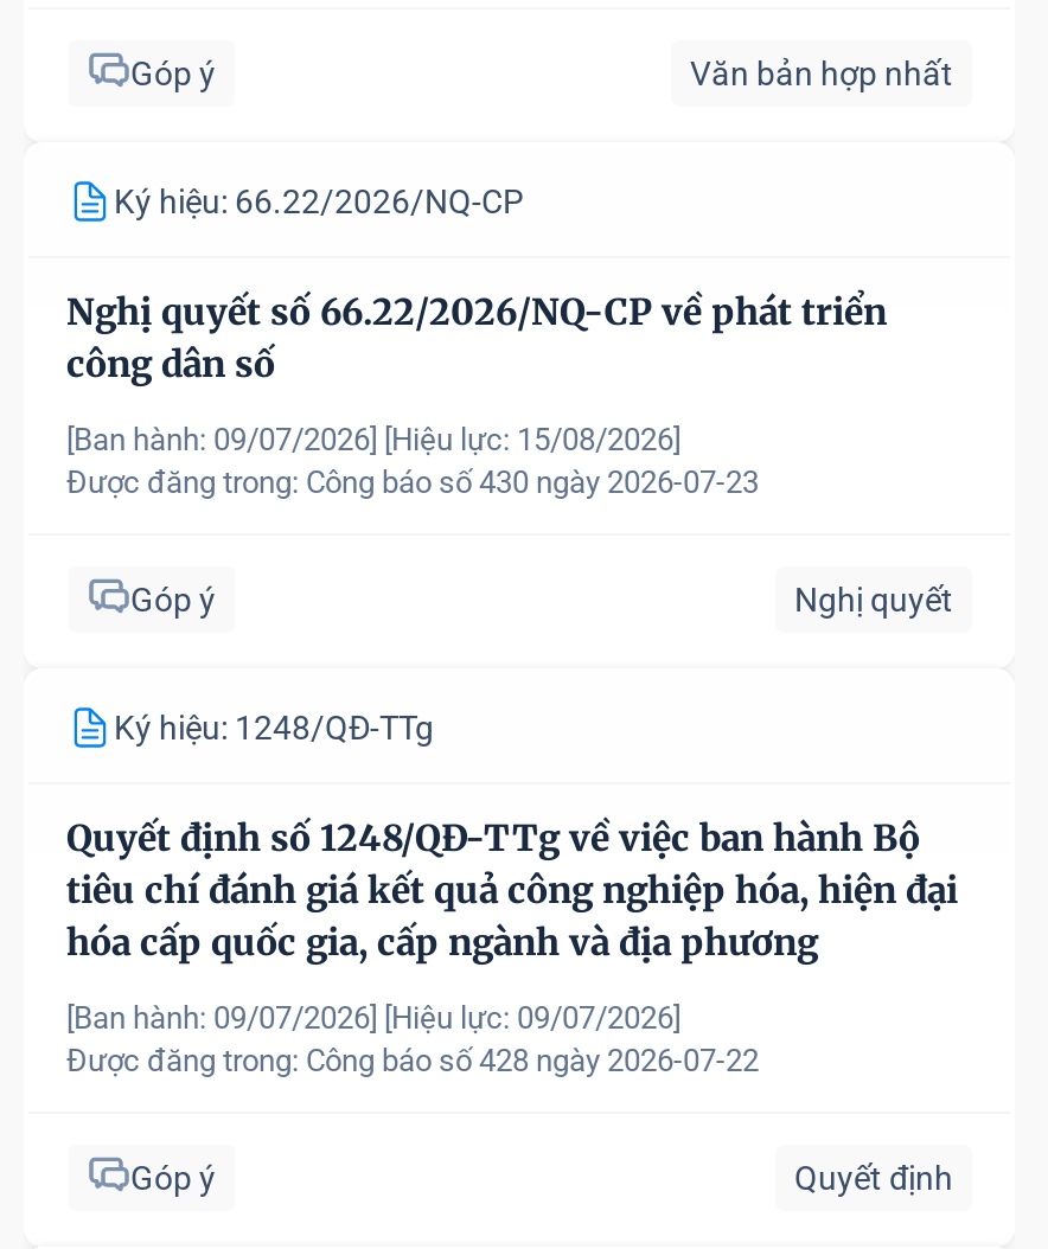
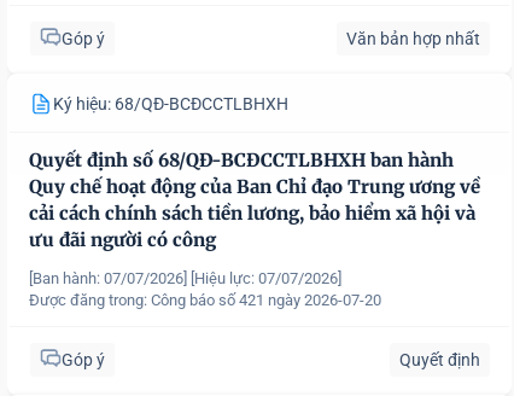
- Ký hiệu: 66.22/2026/NQ-CP
- Nghị quyết số 66.22/2026/NQ-CP về phát triển
- công dân số
- [Ban hành: 09/07/2026] [Hiệu lực: 15/08/2026]
- Được đăng trong: Công báo số 430 ngày 2026-07-23
- Góp ý
- Nghị quyết
- Ký hiệu: 1248/QĐ-TTg
- Quyết định số 1248/QĐ-TTg về việc ban hành Bộ
- tiêu chí đánh giá kết quả công nghiệp hóa, hiện đại
- hóa cấp quốc gia, cấp ngành và địa phương
- [Ban hành: 09/07/2026] [Hiệu lực: 09/07/2026]
- Được đăng trong: Công báo số 428 ngày 2026-07-22
+ Ký hiệu: 68/QĐ-BCĐCCTLBHXH
+ Quyết định số 68/QĐ-BCĐCCTLBHXH ban hành
+ Quy chế hoạt động của Ban Chỉ đạo Trung ương về
+ cải cách chính sách tiền lương, bảo hiểm xã hội và
+ ưu đãi người có công
+ [Ban hành: 07/07/2026] [Hiệu lực: 07/07/2026]
+ Được đăng trong: Công báo số 421 ngày 2026-07-20
